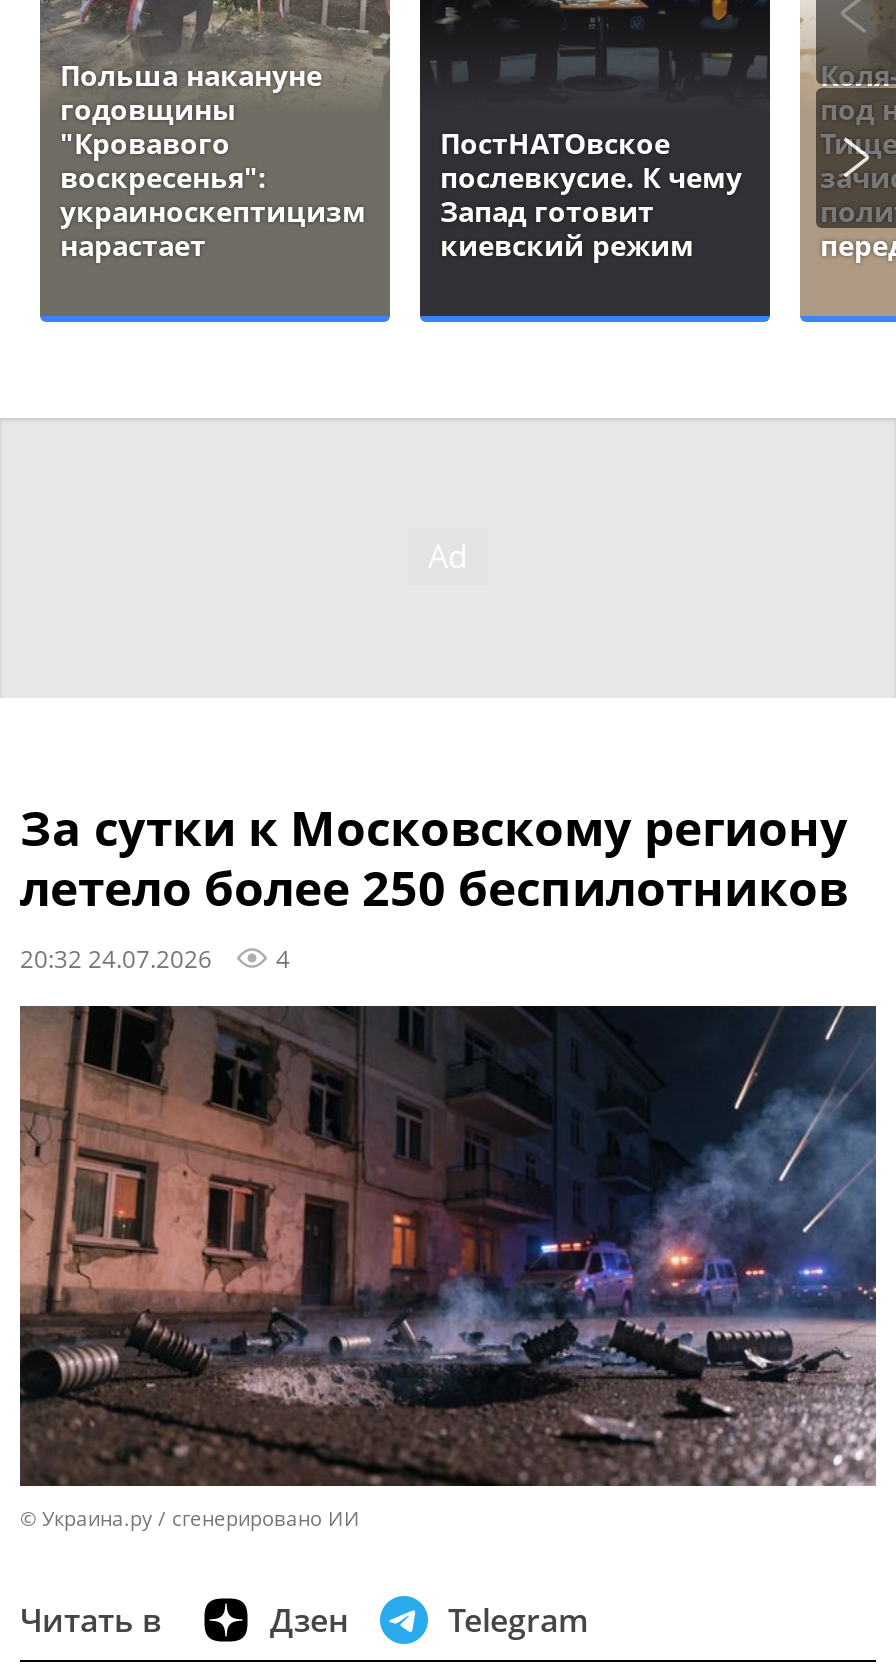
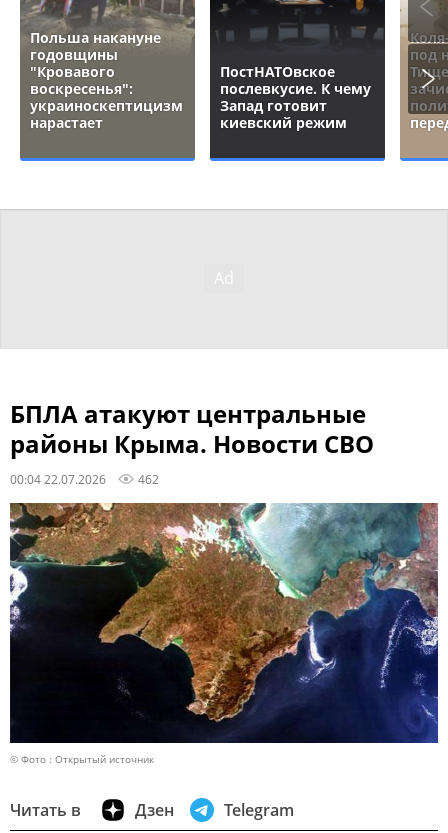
- За сутки к Московскому региону
- летело более 250 беспилотников
- 20:32 24.07.2026
- 4
+ БПЛА атакуют центральные
+ районы Крыма. Новости СВО
+ 00:04 22.07.2026
+ 462

- [image]
- © Украина.ру / сгенерировано ИИ
+ [image]
+ © Фото : Открытый источник
